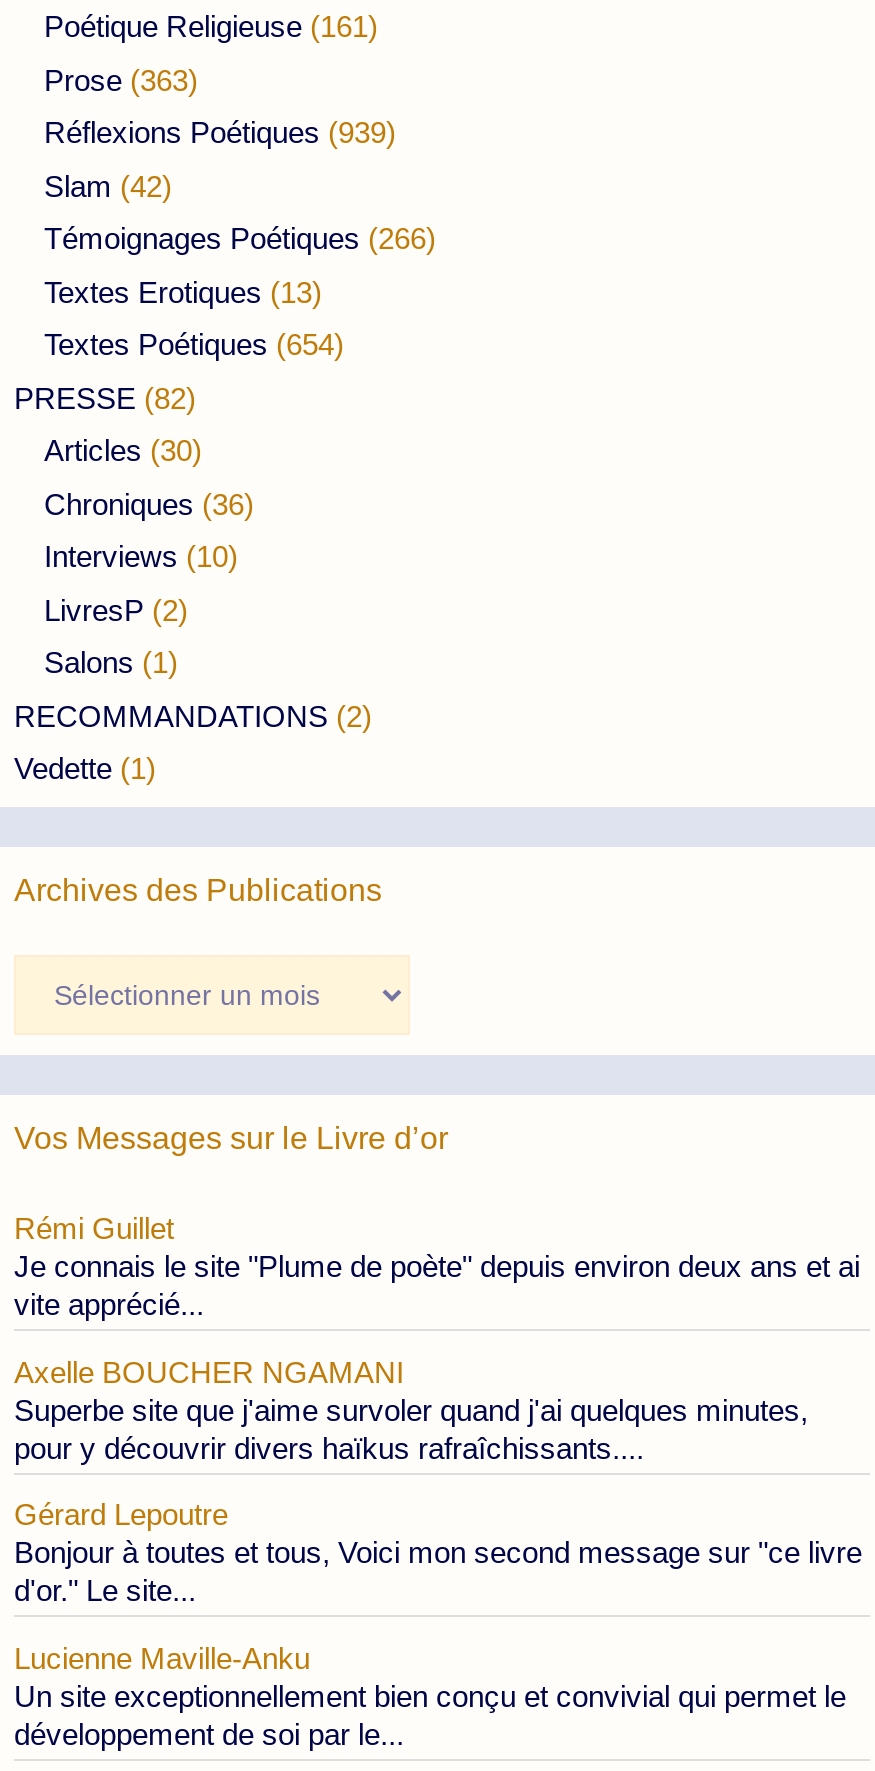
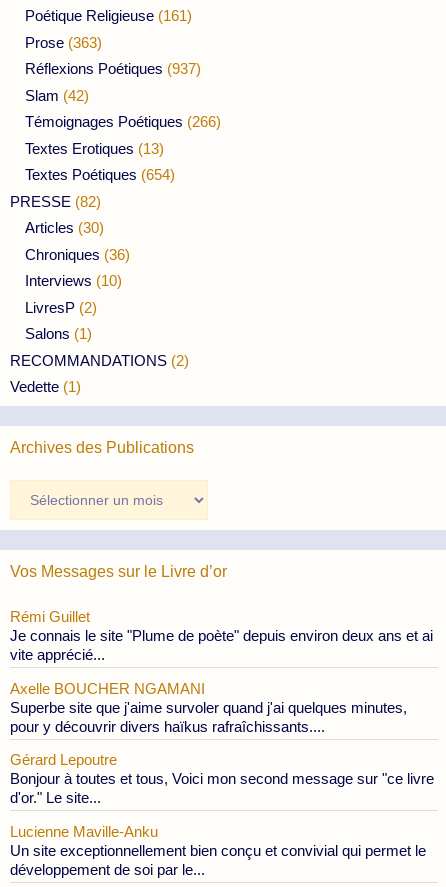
- Réflexions Poétiques (939)
+ Réflexions Poétiques (937)
